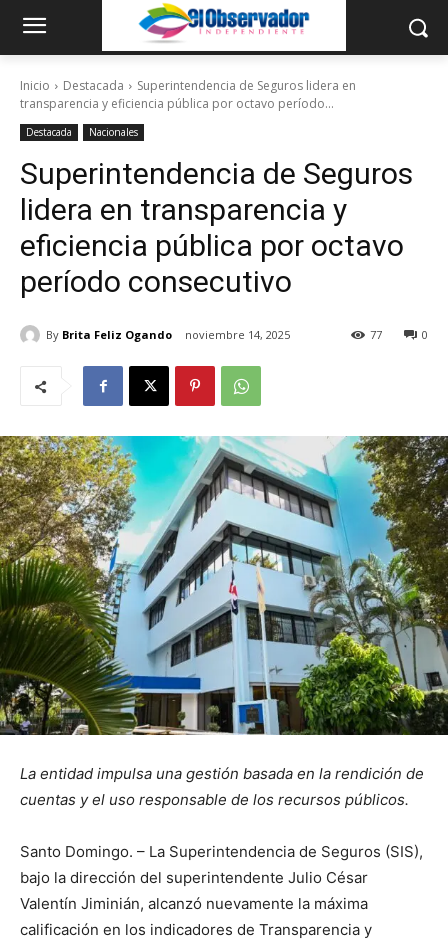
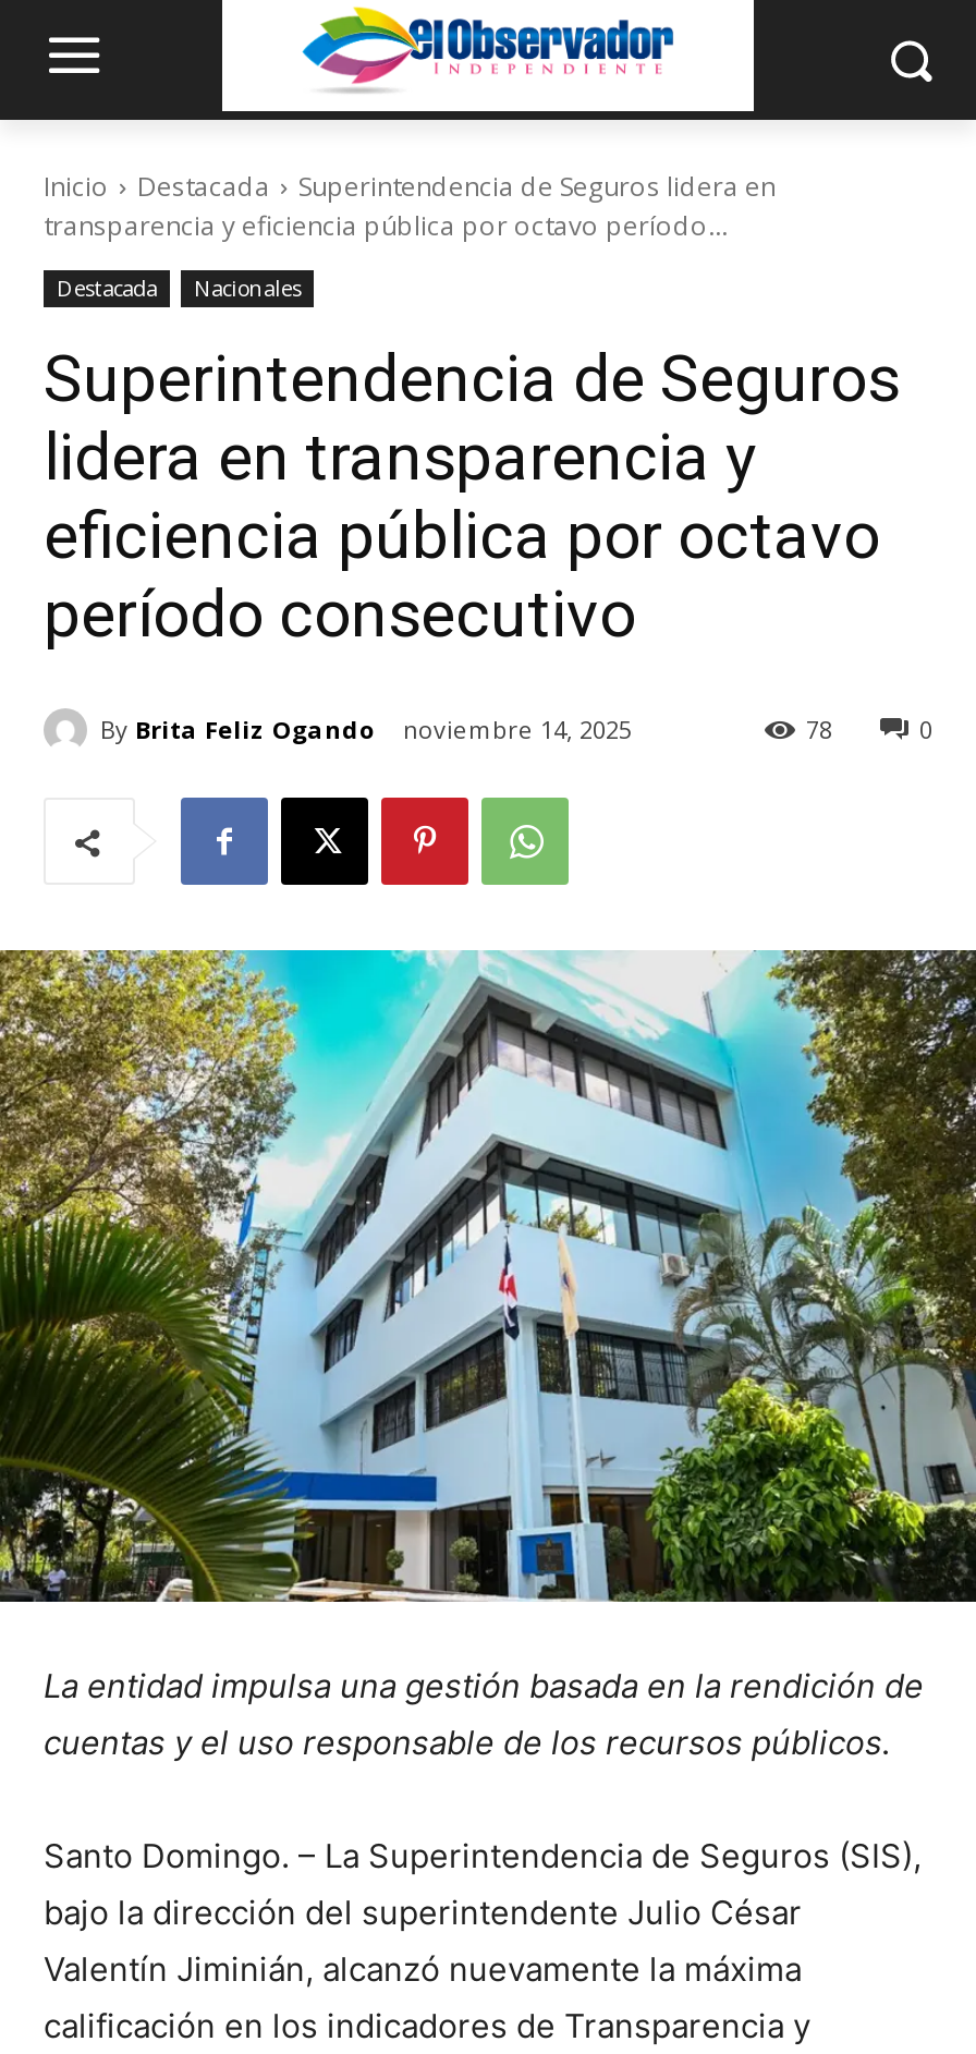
- 77
+ 78
